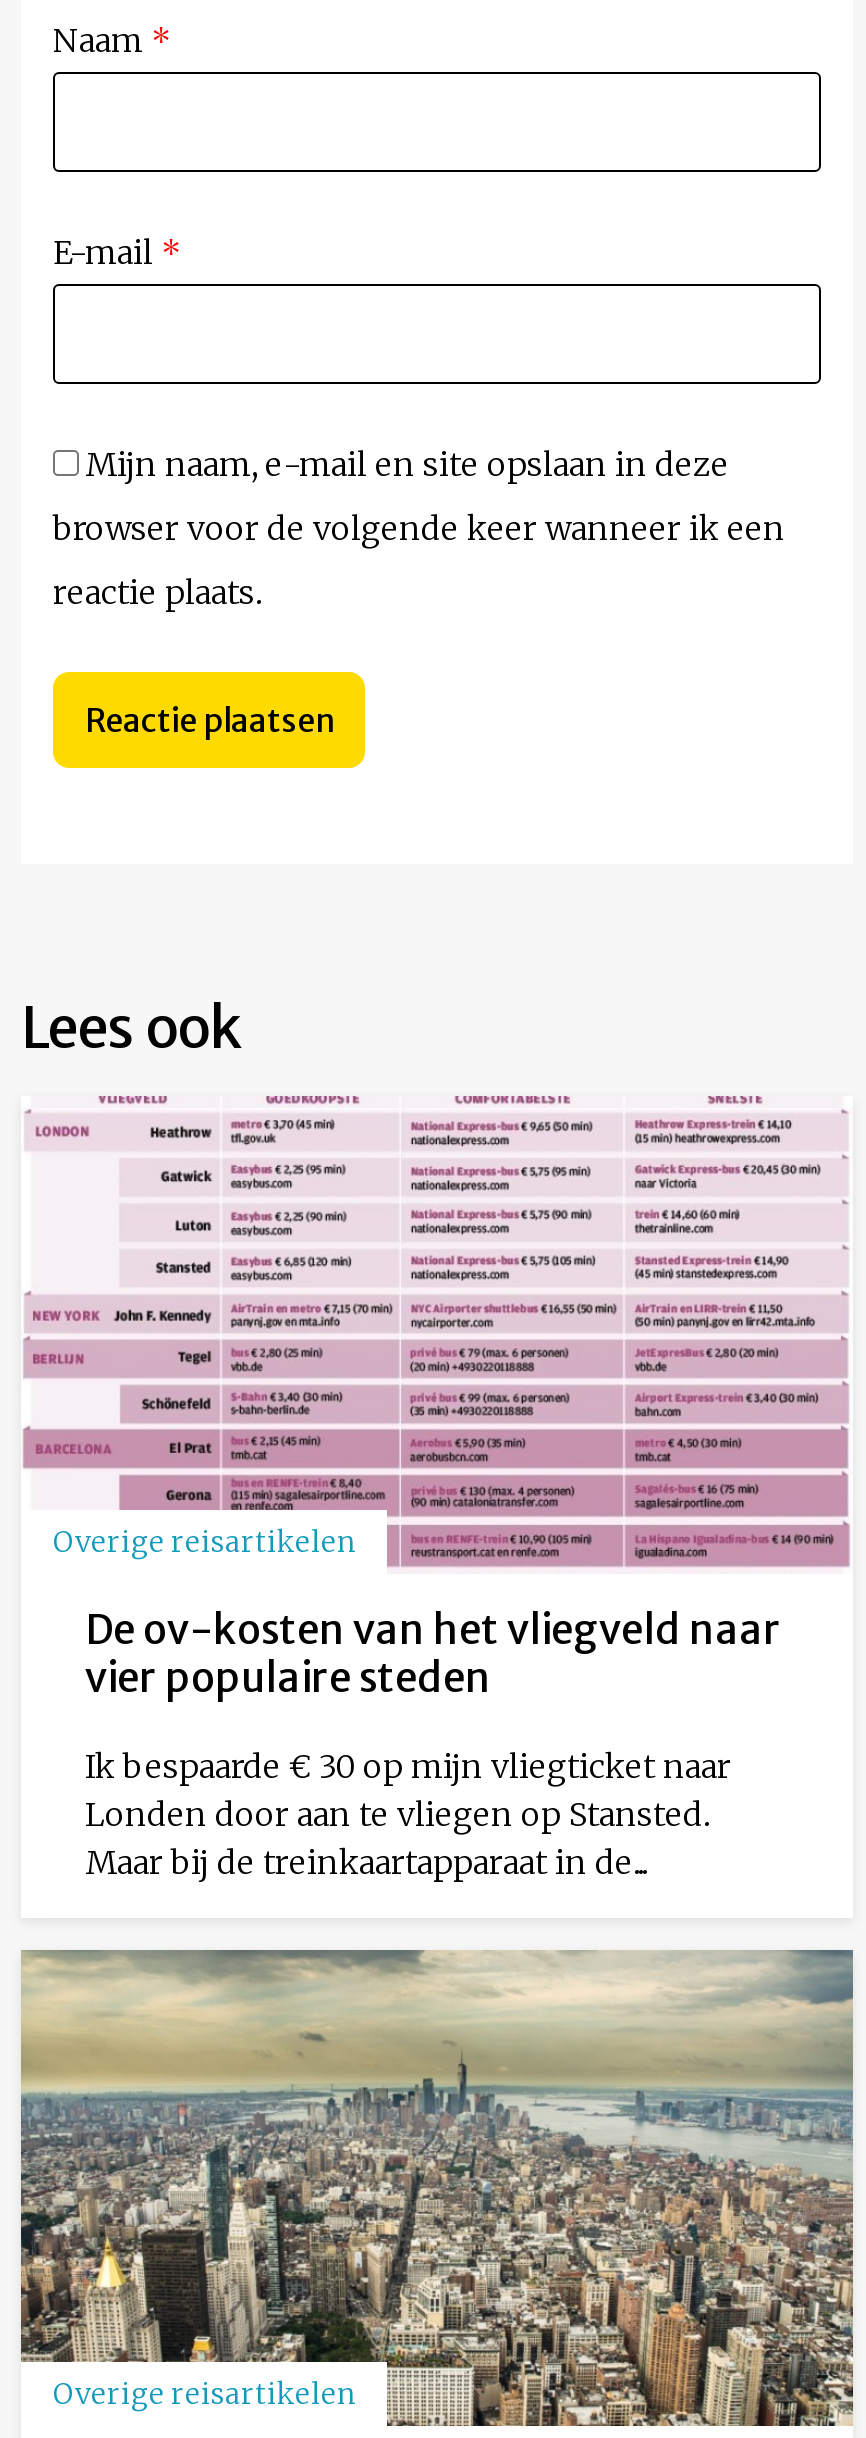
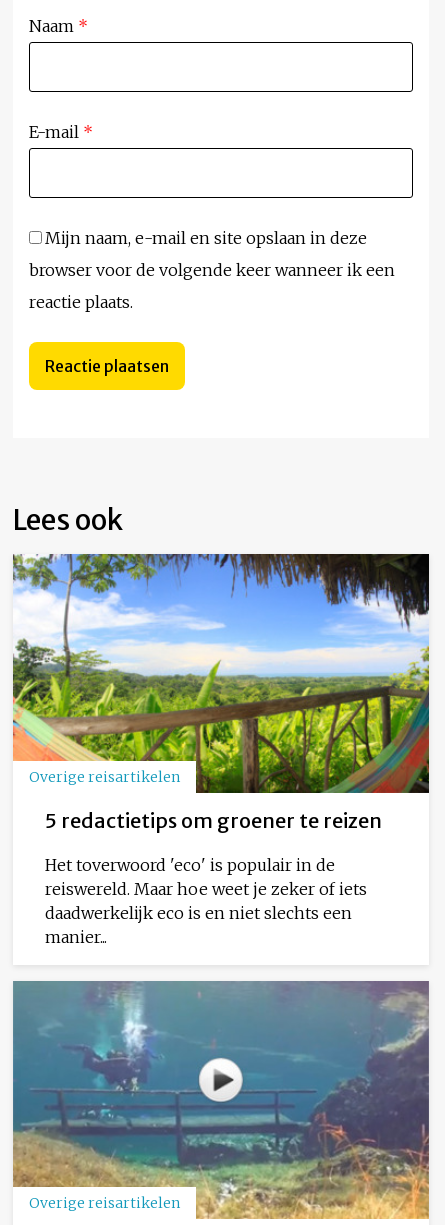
- [image]
- De ov-kosten van het vliegveld naar
- vier populaire steden
+ [image]
+ 5 redactietips om groener te reizen

- Ik bespaarde € 30 op mijn vliegticket naar
- Londen door aan te vliegen op Stansted.
- Maar bij de treinkaartapparaat in de...
+ Het toverwoord 'eco' is populair in de
+ reiswereld. Maar hoe weet je zeker of iets
+ daadwerkelijk eco is en niet slechts een
+ manier...

- [image]
+ [image]
